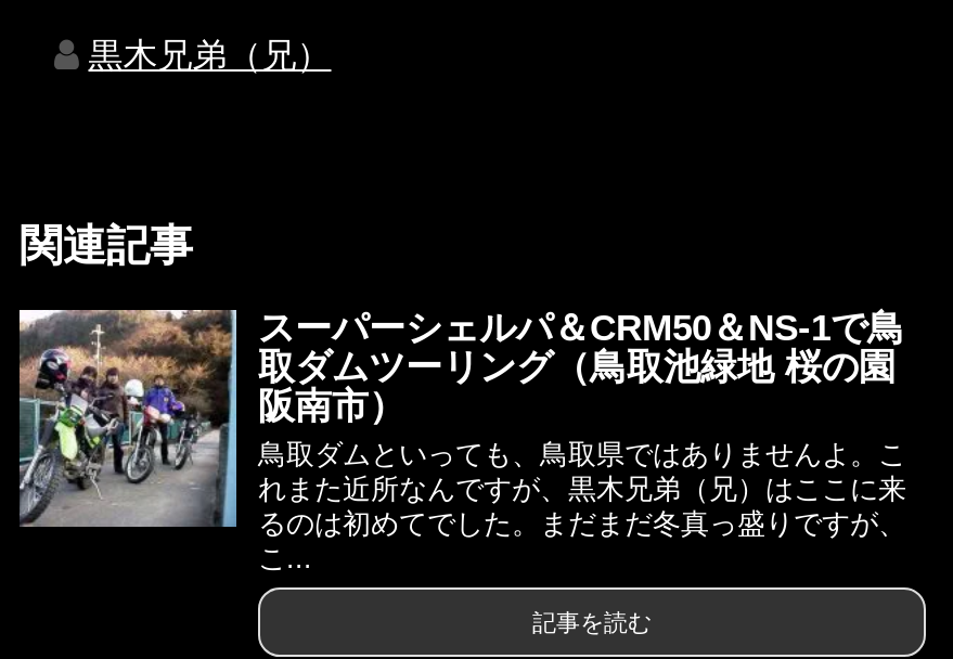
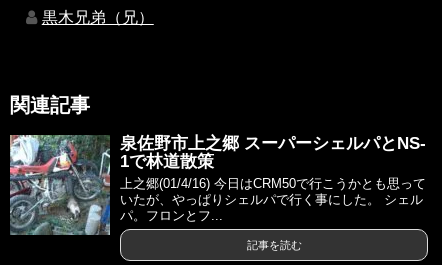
- [image]
- スーパーシェルパ＆CRM50＆NS-1で鳥
- 取ダムツーリング（鳥取池緑地 桜の園
- 阪南市）
- 鳥取ダムといっても、鳥取県ではありませんよ。こ
- れまた近所なんですが、黒木兄弟（兄）はここに来
- るのは初めてでした。まだまだ冬真っ盛りですが、
- こ...
+ [image]
+ 泉佐野市上之郷 スーパーシェルパとNS-
+ 1で林道散策
+ 上之郷(01/4/16) 今日はCRM50で行こうかとも思って
+ いたが、やっぱりシェルパで行く事にした。 シェル
+ パ。フロンとフ...
